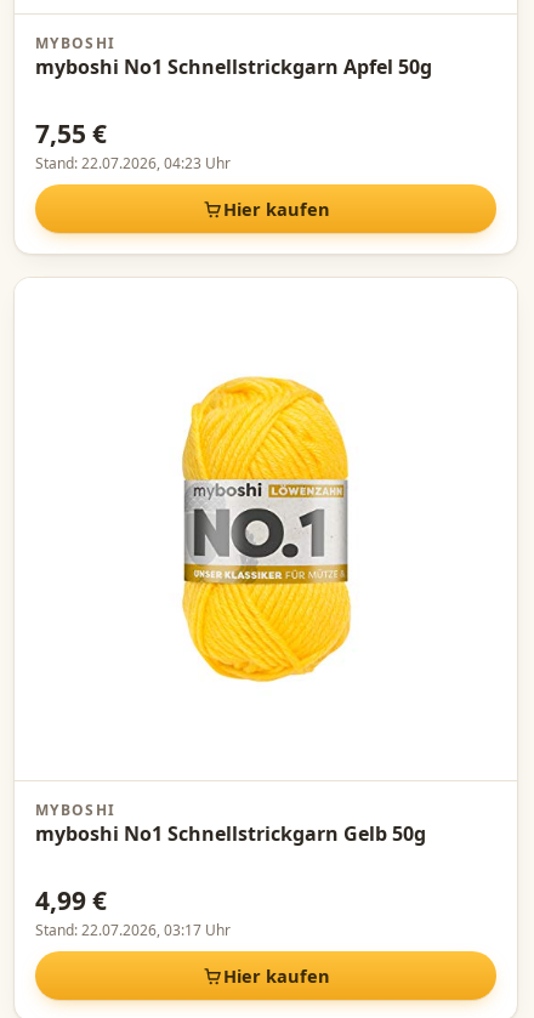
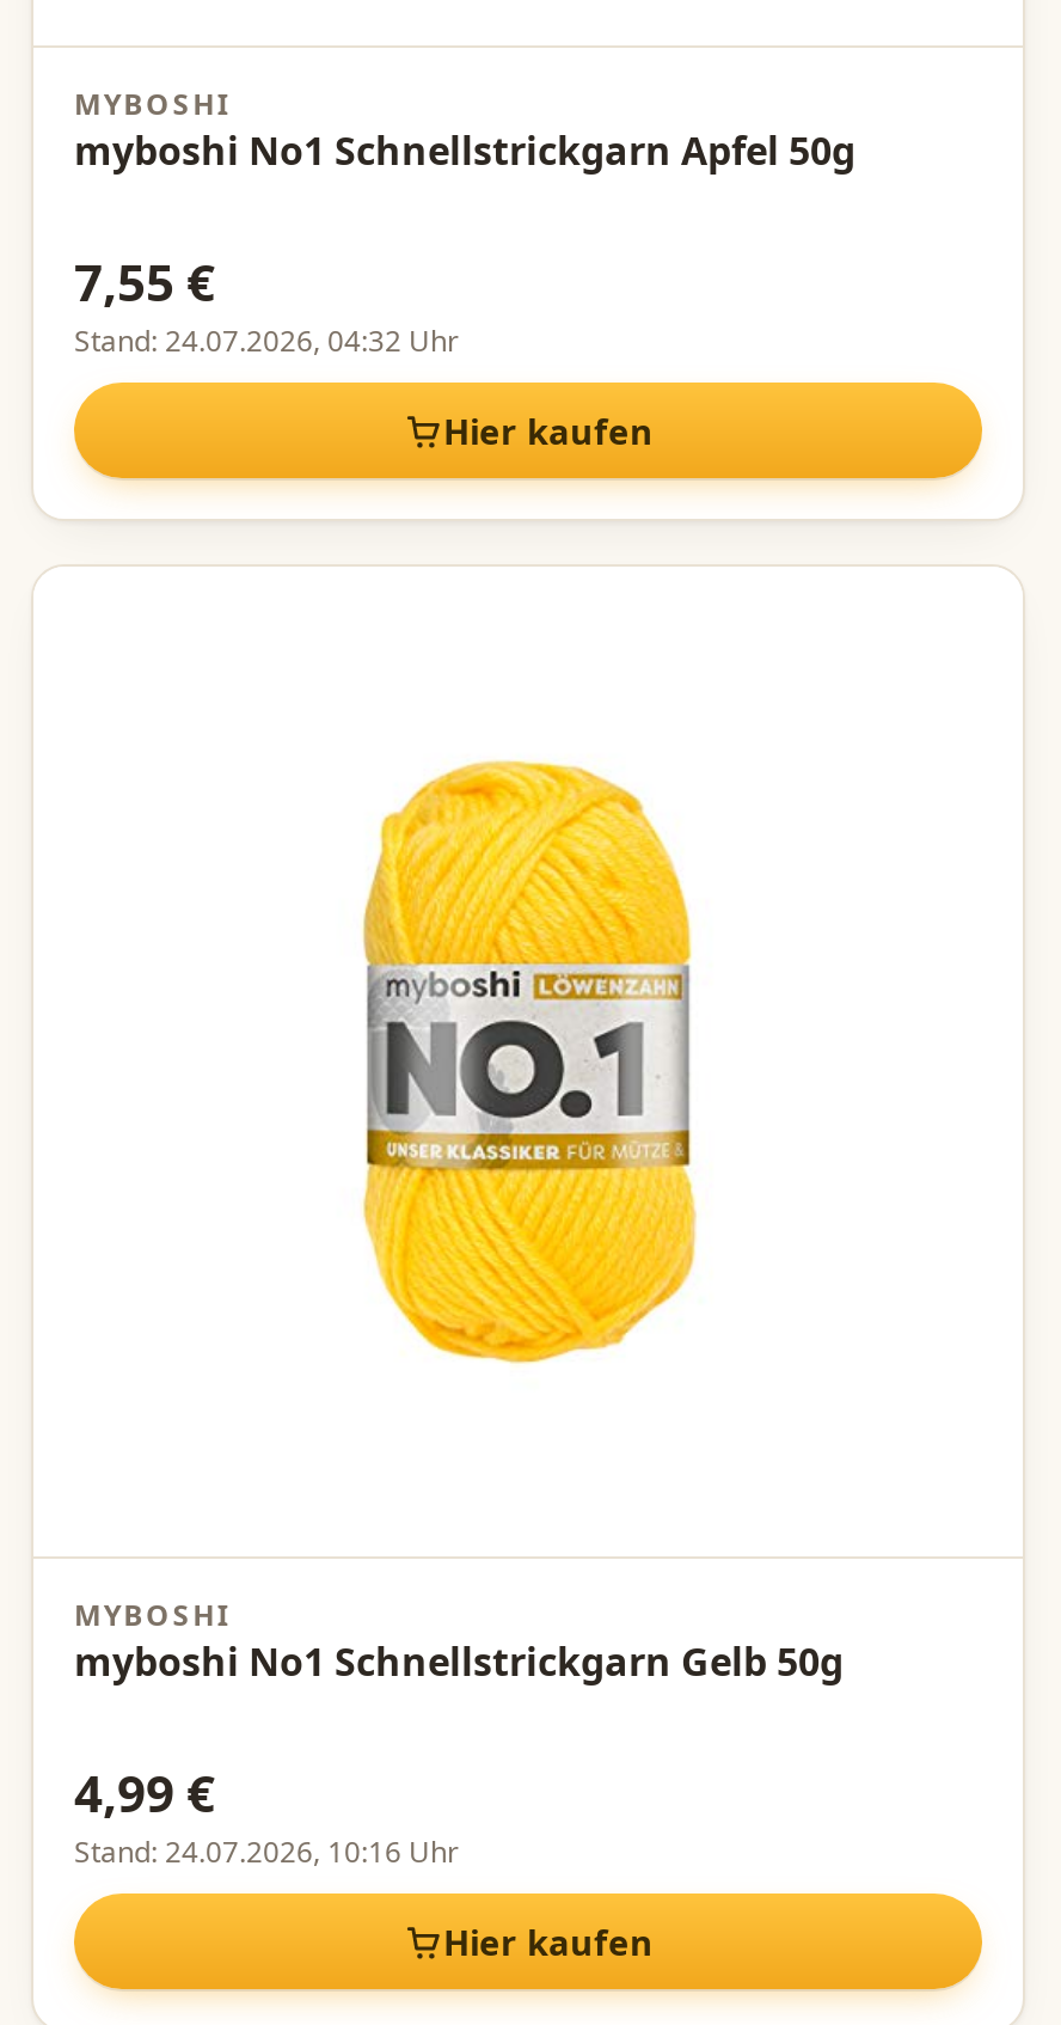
- Stand: 22.07.2026, 04:23 Uhr
+ Stand: 24.07.2026, 04:32 Uhr

- Stand: 22.07.2026, 03:17 Uhr
+ Stand: 24.07.2026, 10:16 Uhr
